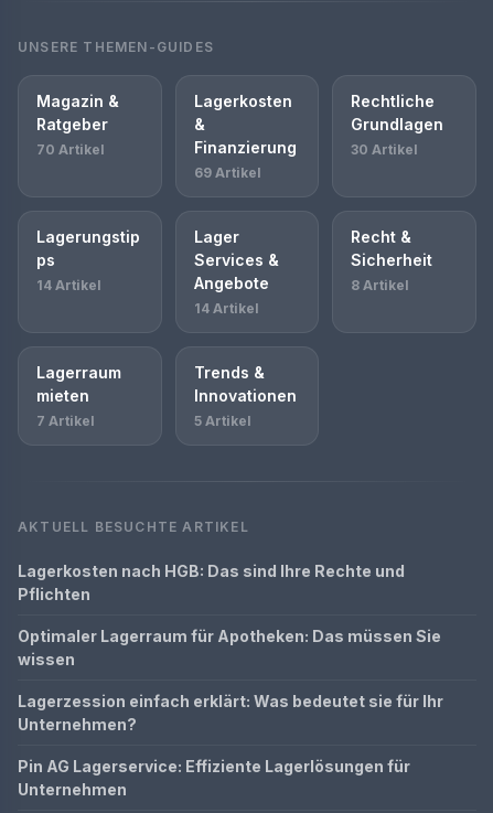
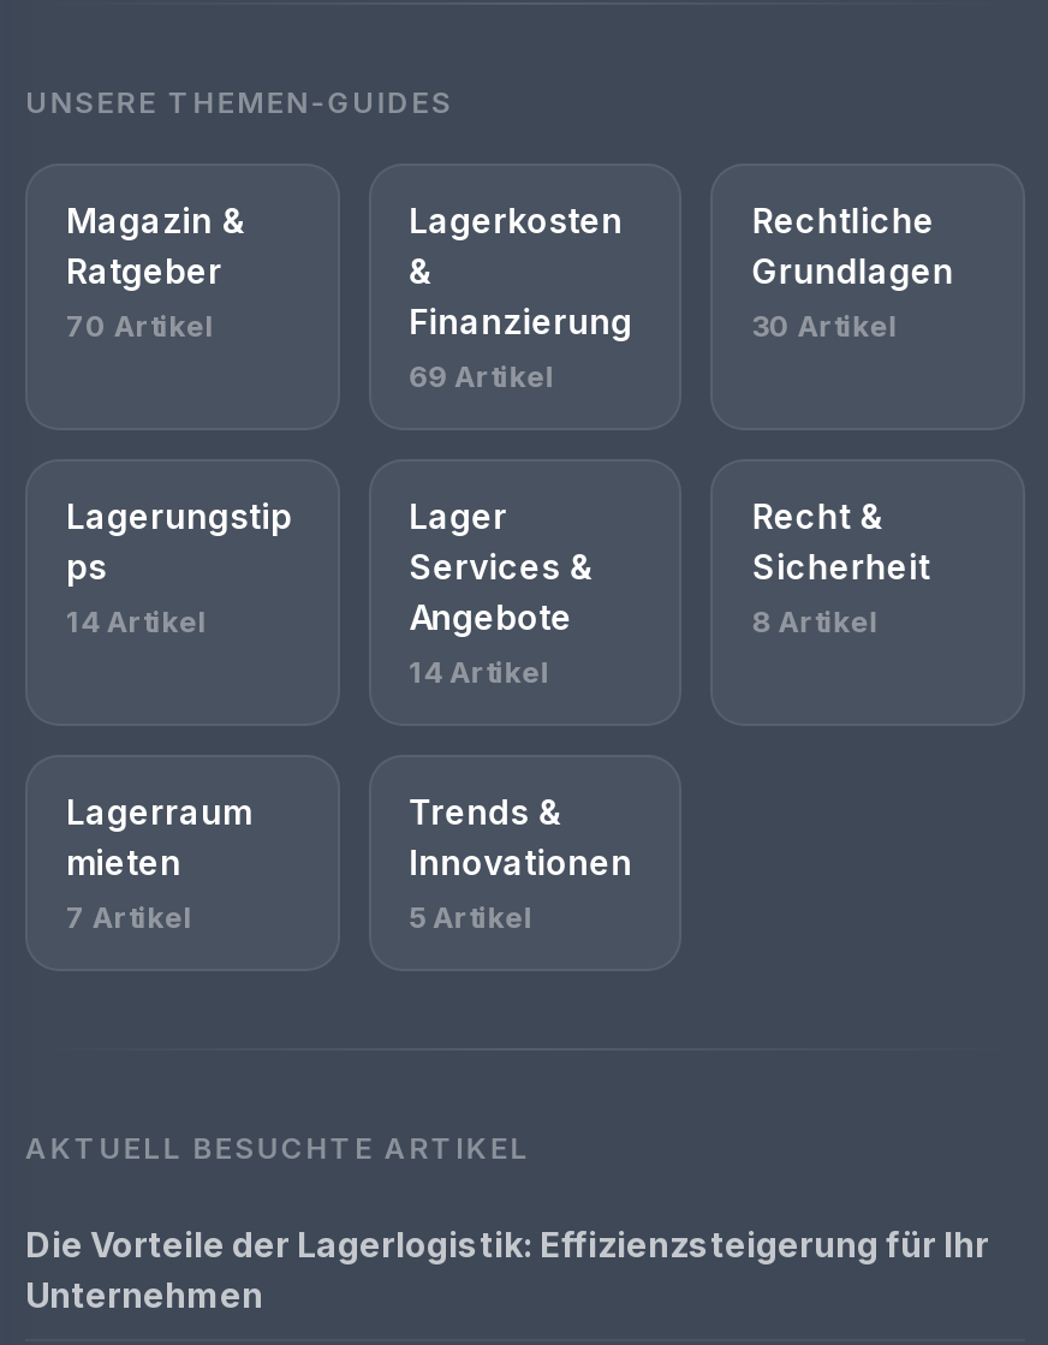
- Lagerkosten nach HGB: Das sind Ihre Rechte und
- Pflichten
- Optimaler Lagerraum für Apotheken: Das müssen Sie
- wissen
- Lagerzession einfach erklärt: Was bedeutet sie für Ihr
- Unternehmen?
- Pin AG Lagerservice: Effiziente Lagerlösungen für
+ Die Vorteile der Lagerlogistik: Effizienzsteigerung für Ihr
